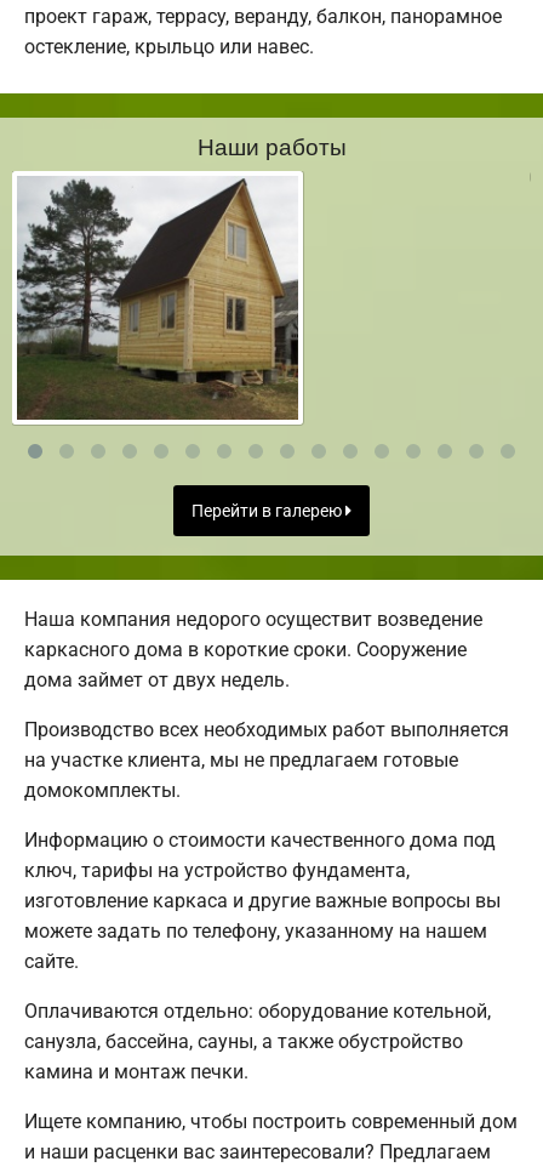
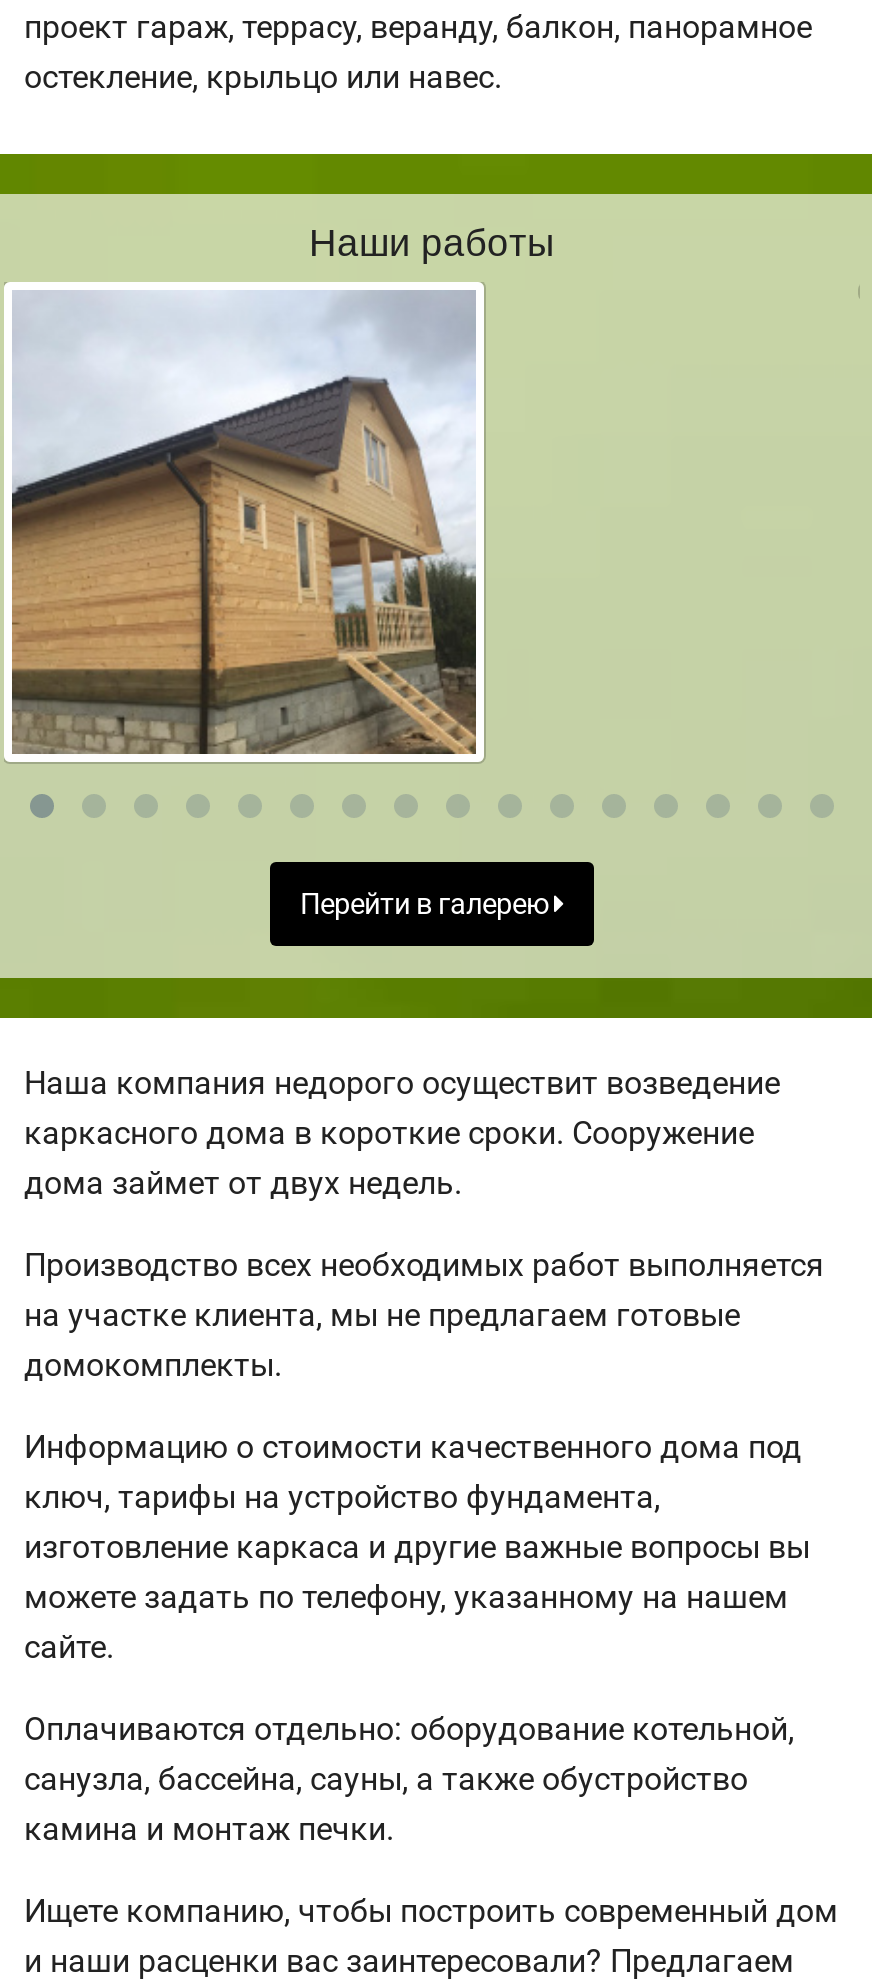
- [image]
+ [image]
